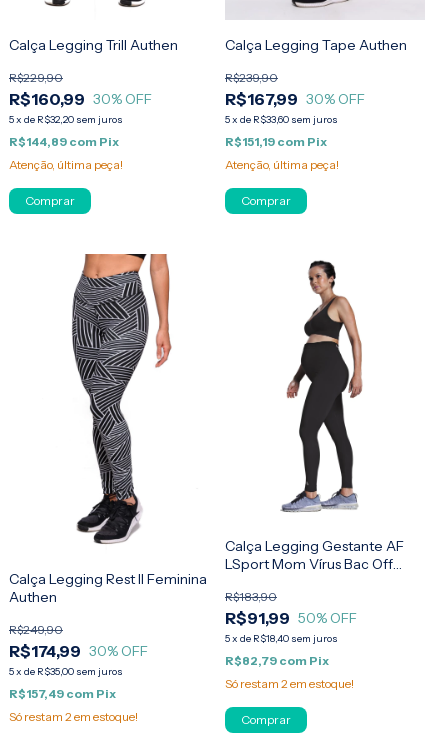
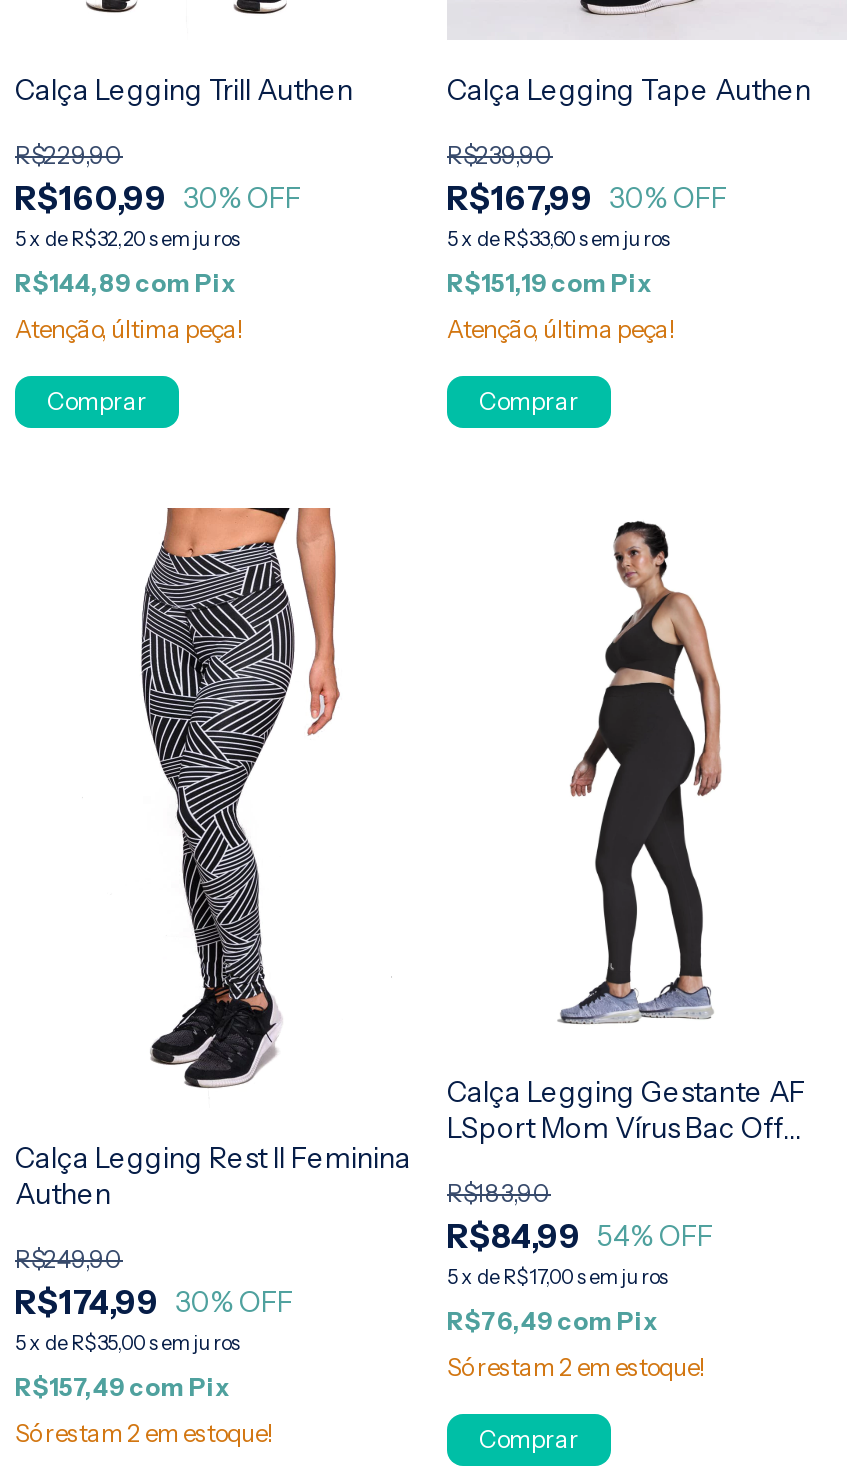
- R$91,99
+ R$84,99

- 50% OFF
+ 54% OFF

- 5 x de R$18,40 sem juros
+ 5 x de R$17,00 sem juros

- R$82,79 com Pix
+ R$76,49 com Pix
